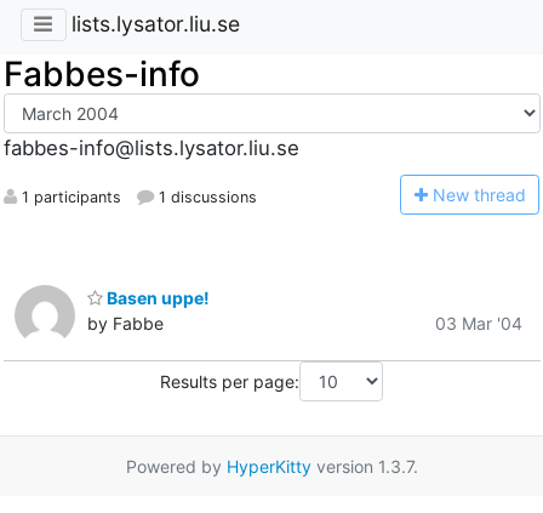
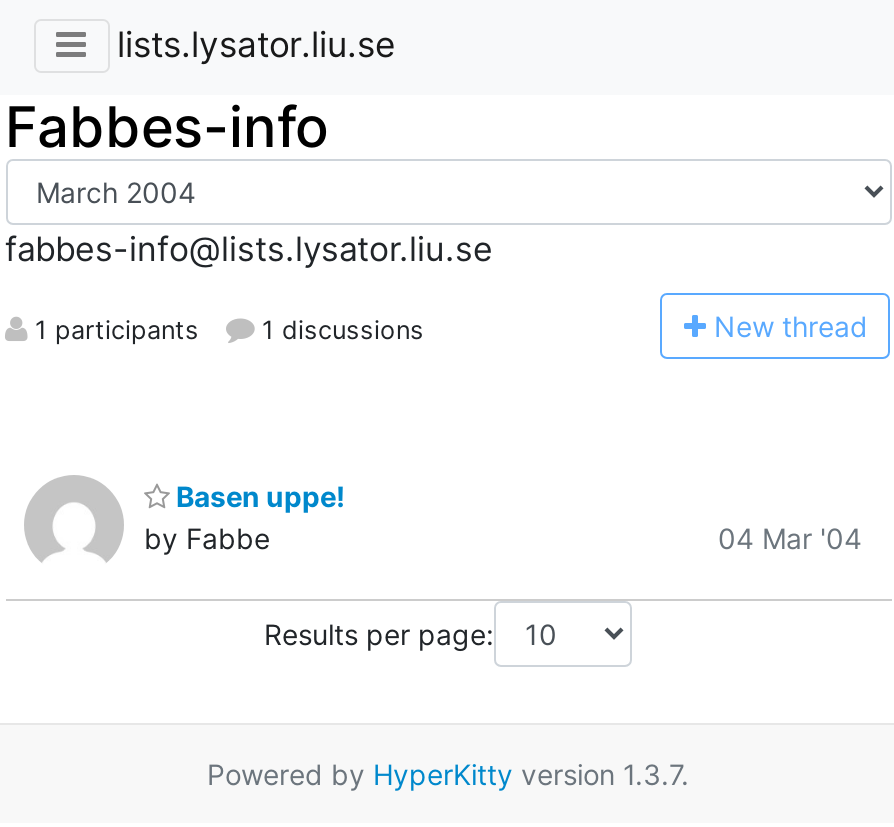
- 03 Mar '04
+ 04 Mar '04
